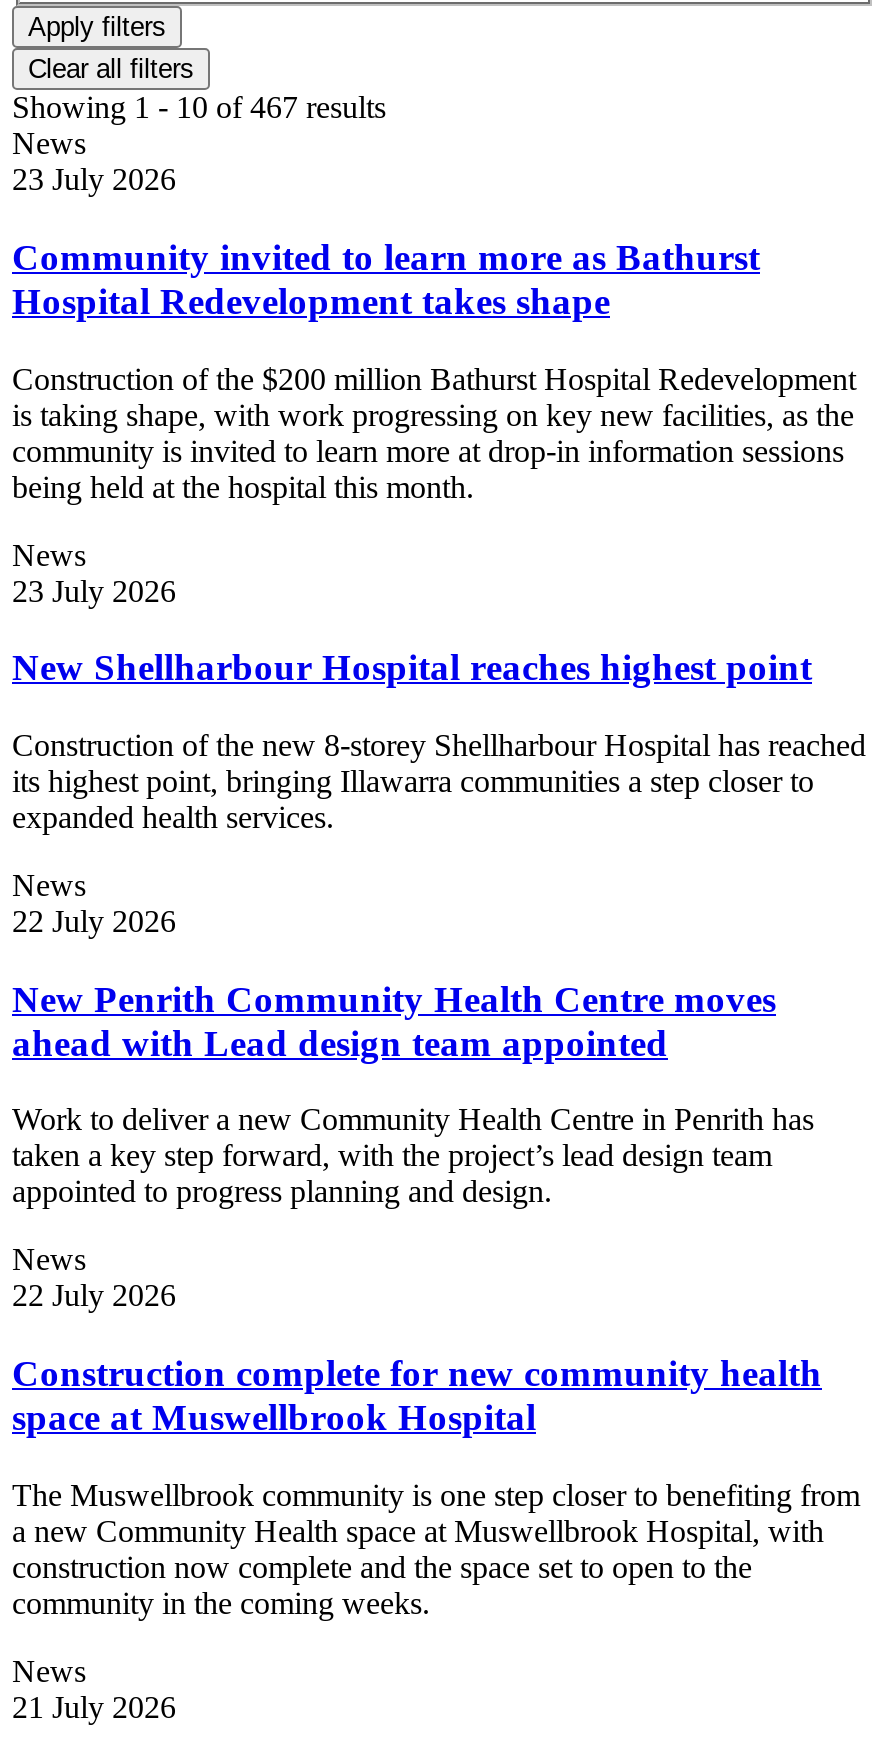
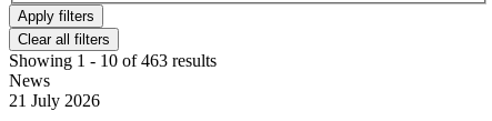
- Showing 1 - 10 of 467 results
- News
- 23 July 2026
- Community invited to learn more as Bathurst
- Hospital Redevelopment takes shape
- Construction of the $200 million Bathurst Hospital Redevelopment
- is taking shape, with work progressing on key new facilities, as the
- community is invited to learn more at drop-in information sessions
- being held at the hospital this month.
- News
- 23 July 2026
- New Shellharbour Hospital reaches highest point
- Construction of the new 8-storey Shellharbour Hospital has reached
- its highest point, bringing Illawarra communities a step closer to
- expanded health services.
- News
- 22 July 2026
- New Penrith Community Health Centre moves
- ahead with Lead design team appointed
- Work to deliver a new Community Health Centre in Penrith has
- taken a key step forward, with the project’s lead design team
- appointed to progress planning and design.
- News
- 22 July 2026
- Construction complete for new community health
- space at Muswellbrook Hospital
- The Muswellbrook community is one step closer to benefiting from
- a new Community Health space at Muswellbrook Hospital, with
- construction now complete and the space set to open to the
- community in the coming weeks.
+ Showing 1 - 10 of 463 results
